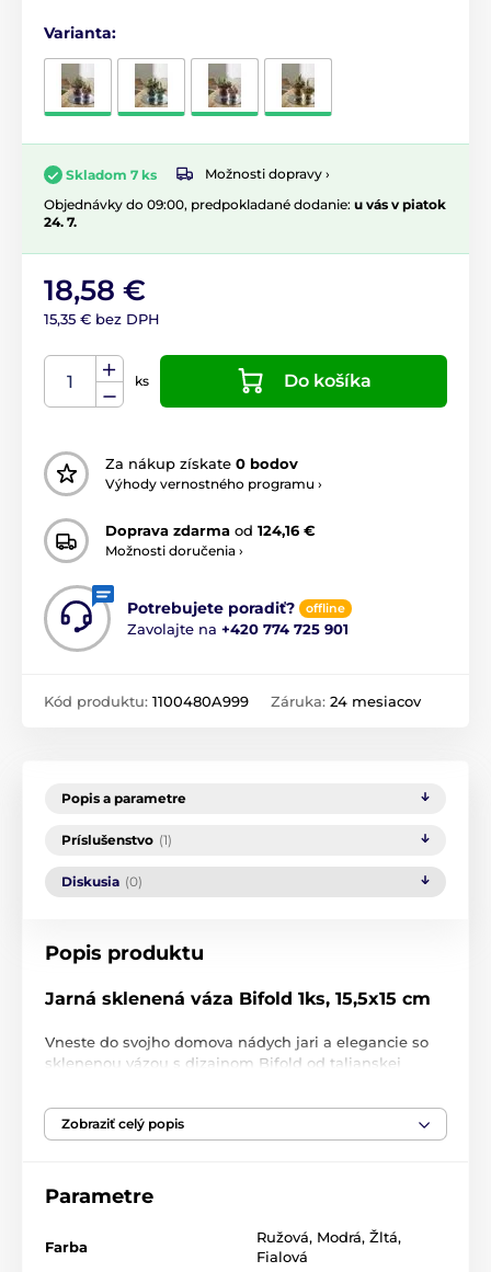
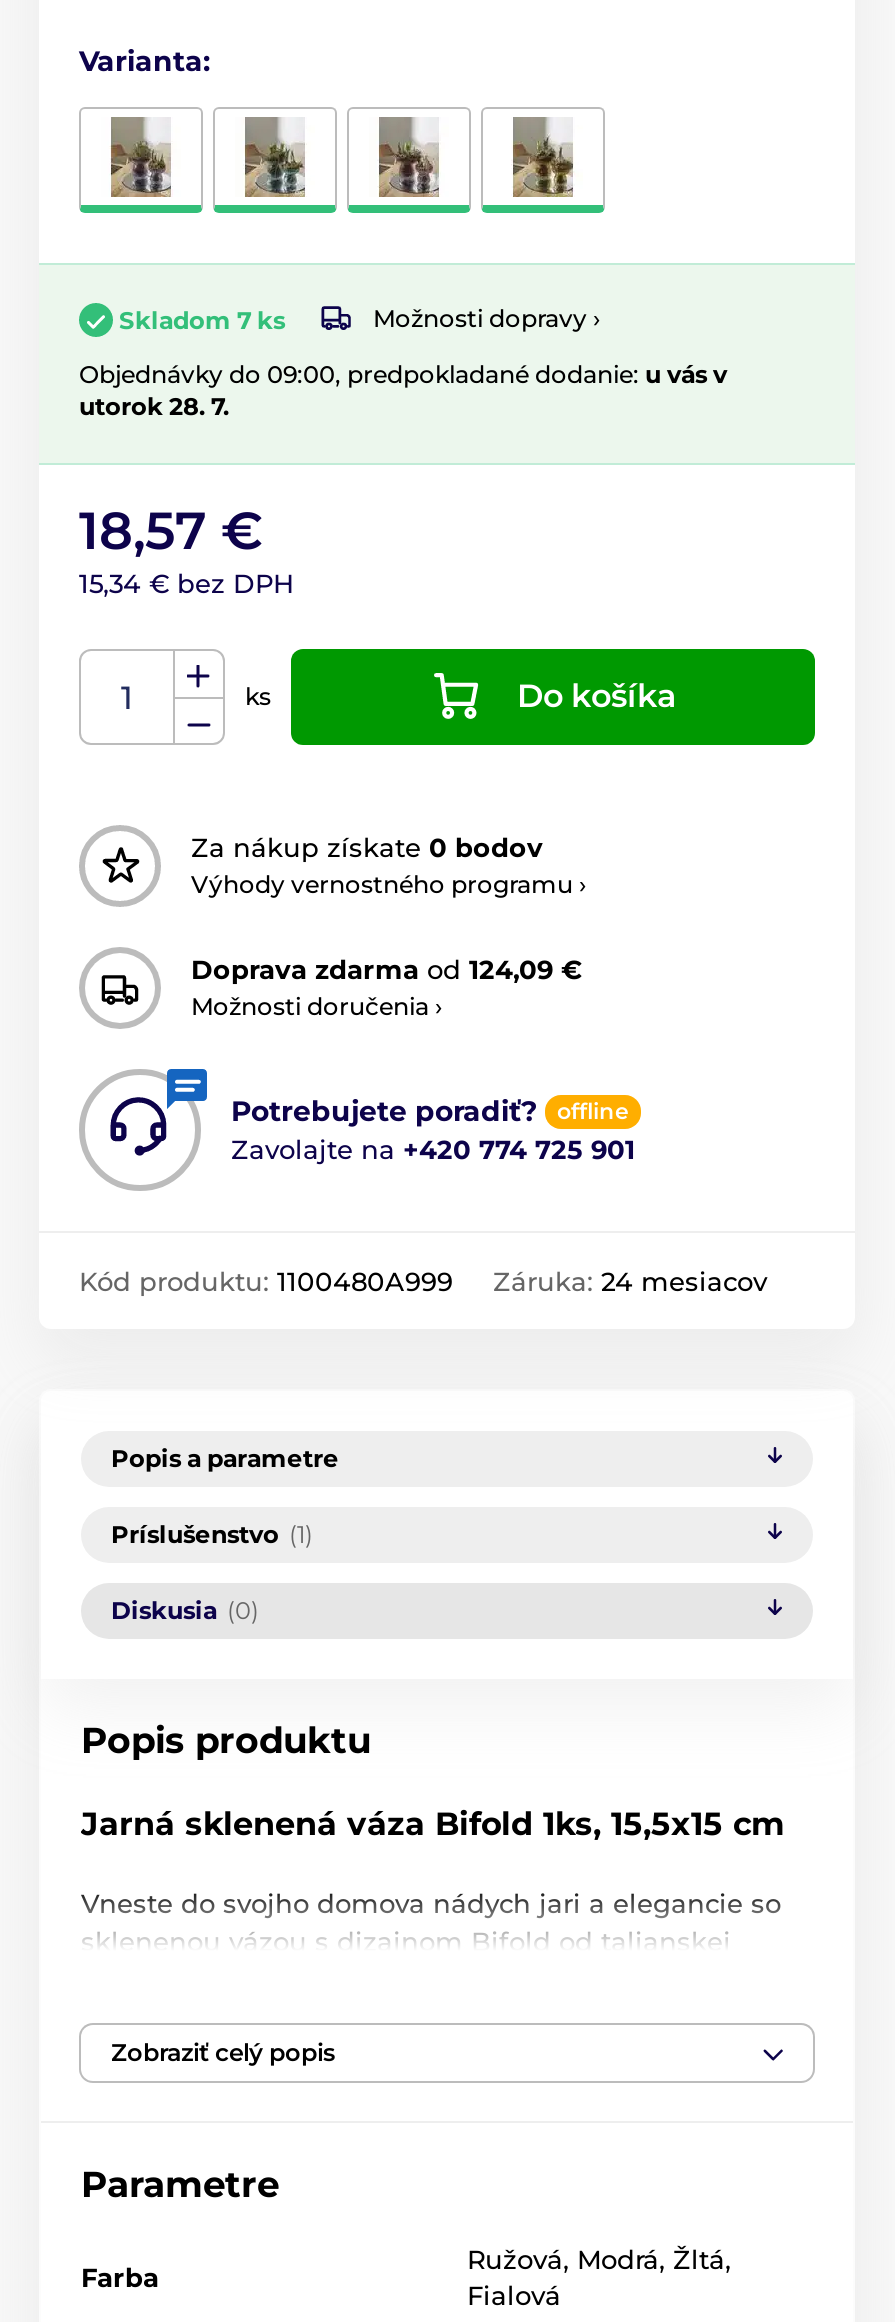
- Objednávky do 09:00, predpokladané dodanie: u vás v piatok
- 24. 7.
+ Objednávky do 09:00, predpokladané dodanie: u vás v
+ utorok 28. 7.

- 18,58 €
- 15,35 € bez DPH
+ 18,57 €
+ 15,34 € bez DPH

- Doprava zdarma od 124,16 €
+ Doprava zdarma od 124,09 €
